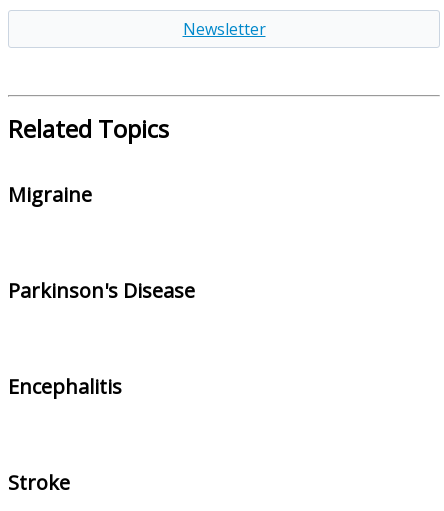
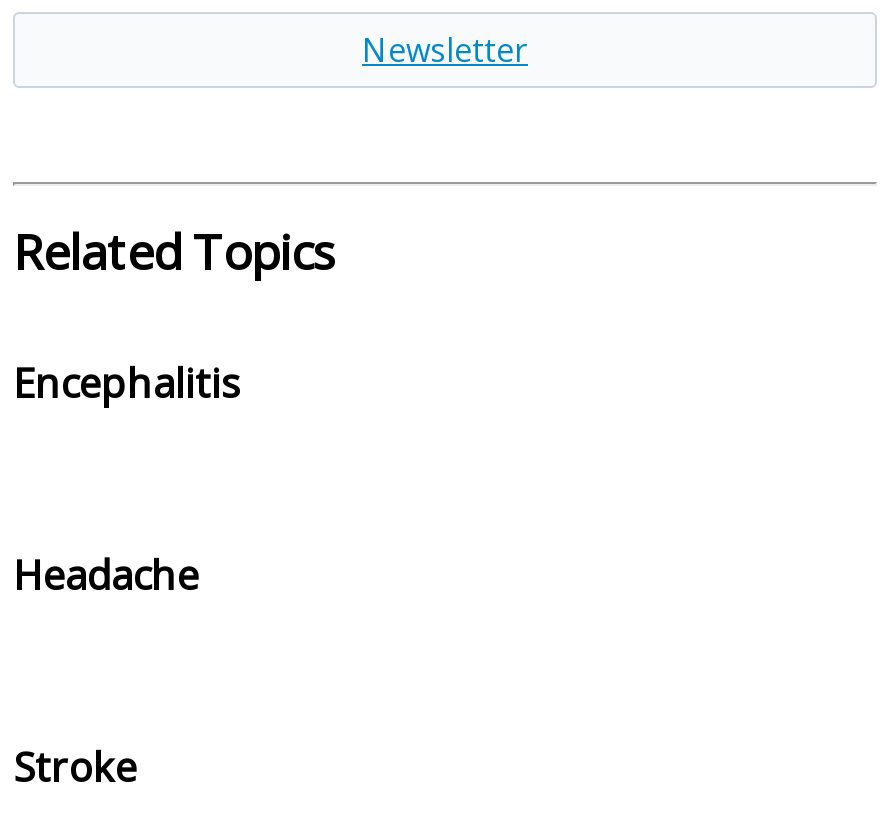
- Migraine

- Parkinson's Disease

moved up: Encephalitis

+ Headache
